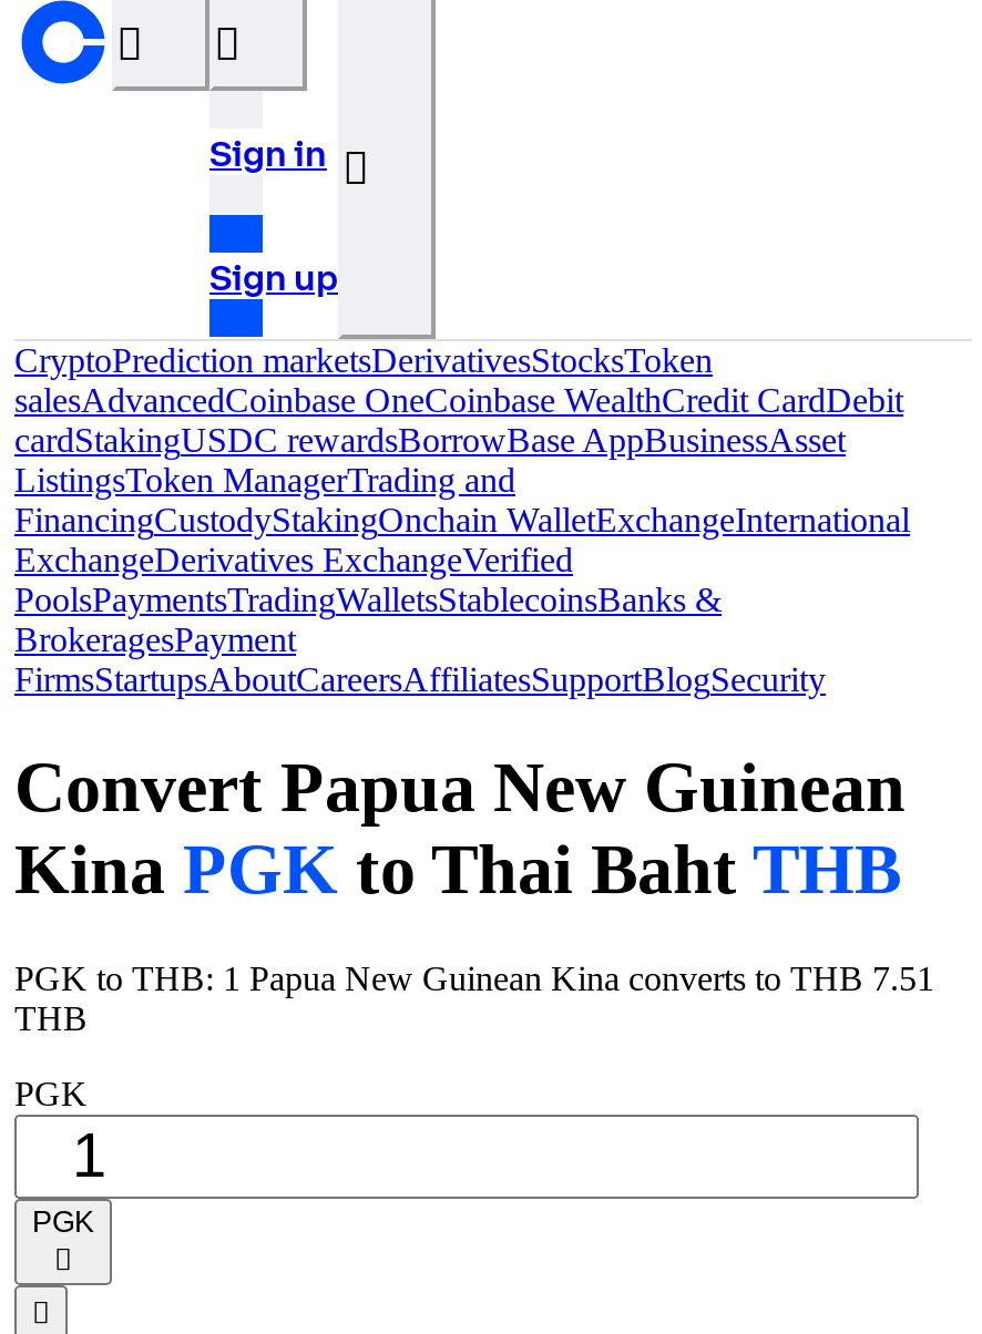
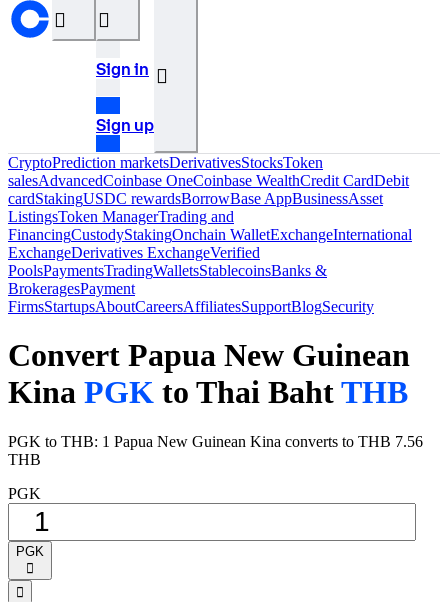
- PGK to THB: 1 Papua New Guinean Kina converts to THB 7.51
+ PGK to THB: 1 Papua New Guinean Kina converts to THB 7.56
